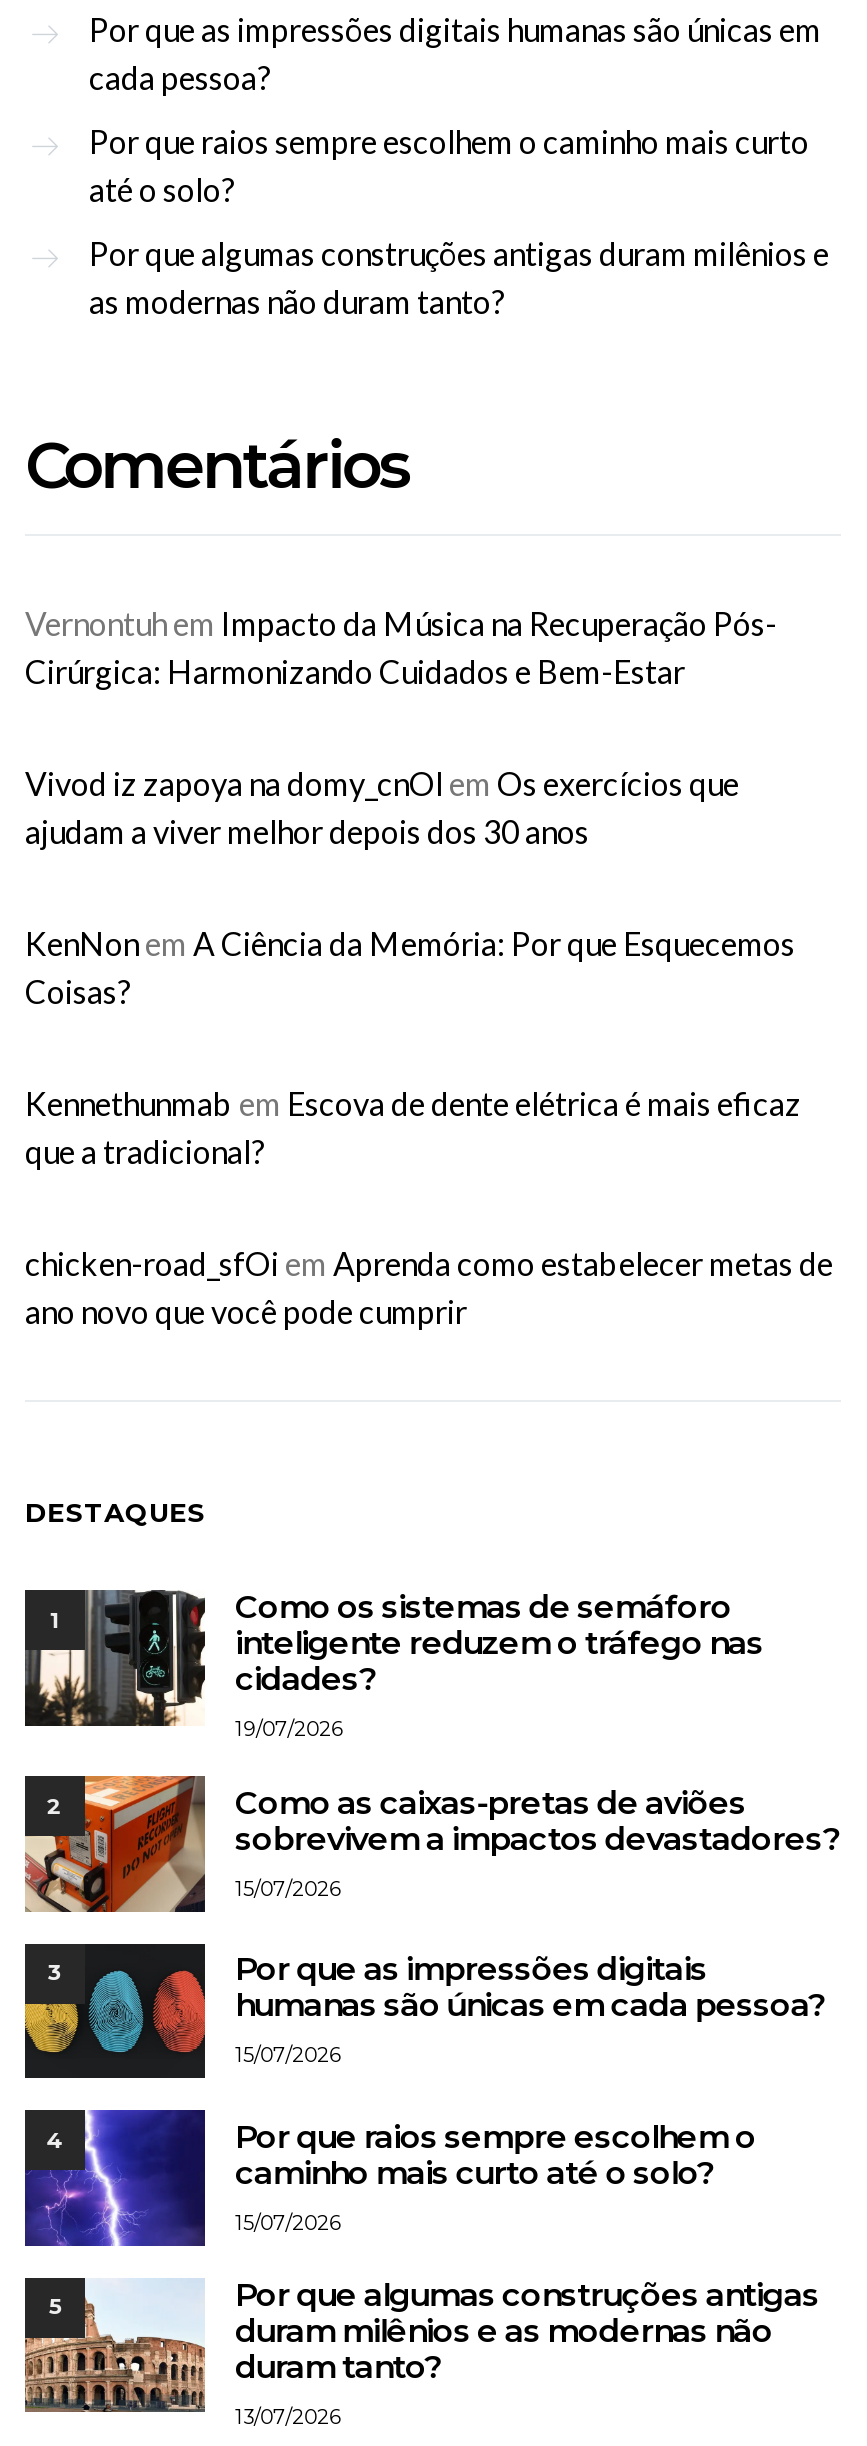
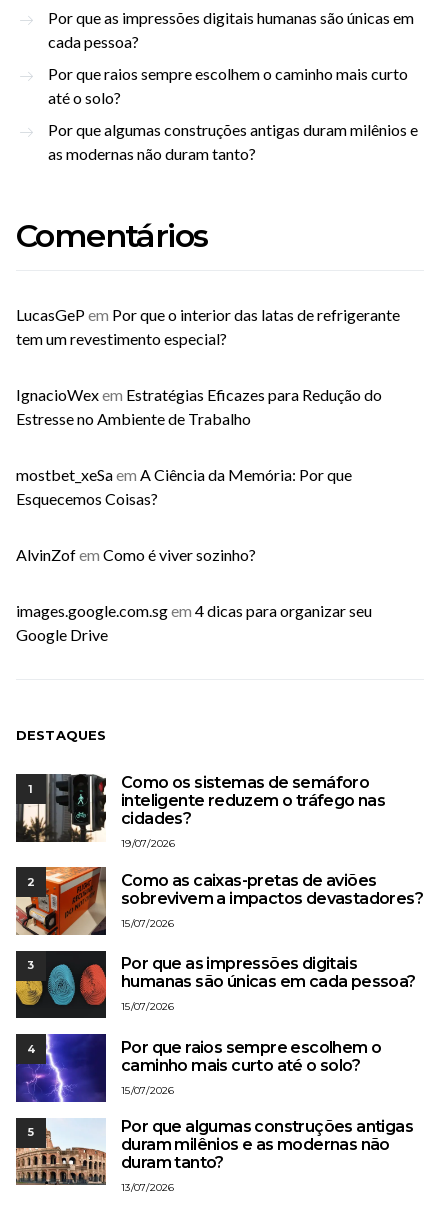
- Vernontuh em Impacto da Música na Recuperação Pós-
- Cirúrgica: Harmonizando Cuidados e Bem-Estar
+ LucasGeP em Por que o interior das latas de refrigerante
+ tem um revestimento especial?

- Vivod iz zapoya na domy_cnOl em Os exercícios que
- ajudam a viver melhor depois dos 30 anos
+ IgnacioWex em Estratégias Eficazes para Redução do
+ Estresse no Ambiente de Trabalho

- KenNon em A Ciência da Memória: Por que Esquecemos
- Coisas?
+ mostbet_xeSa em A Ciência da Memória: Por que
+ Esquecemos Coisas?

- Kennethunmab em Escova de dente elétrica é mais eficaz
- que a tradicional?
+ AlvinZof em Como é viver sozinho?

- chicken-road_sfOi em Aprenda como estabelecer metas de
- ano novo que você pode cumprir
+ images.google.com.sg em 4 dicas para organizar seu
+ Google Drive
